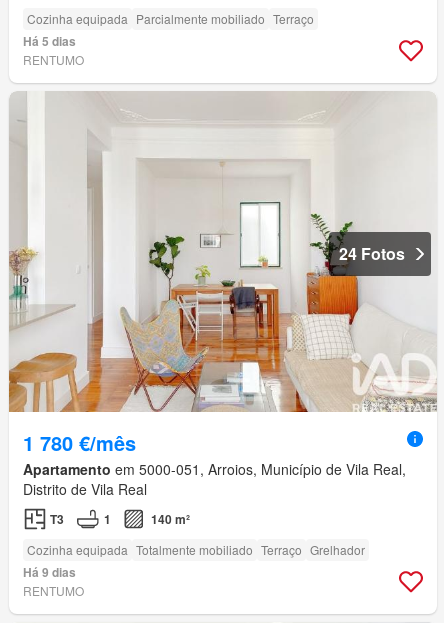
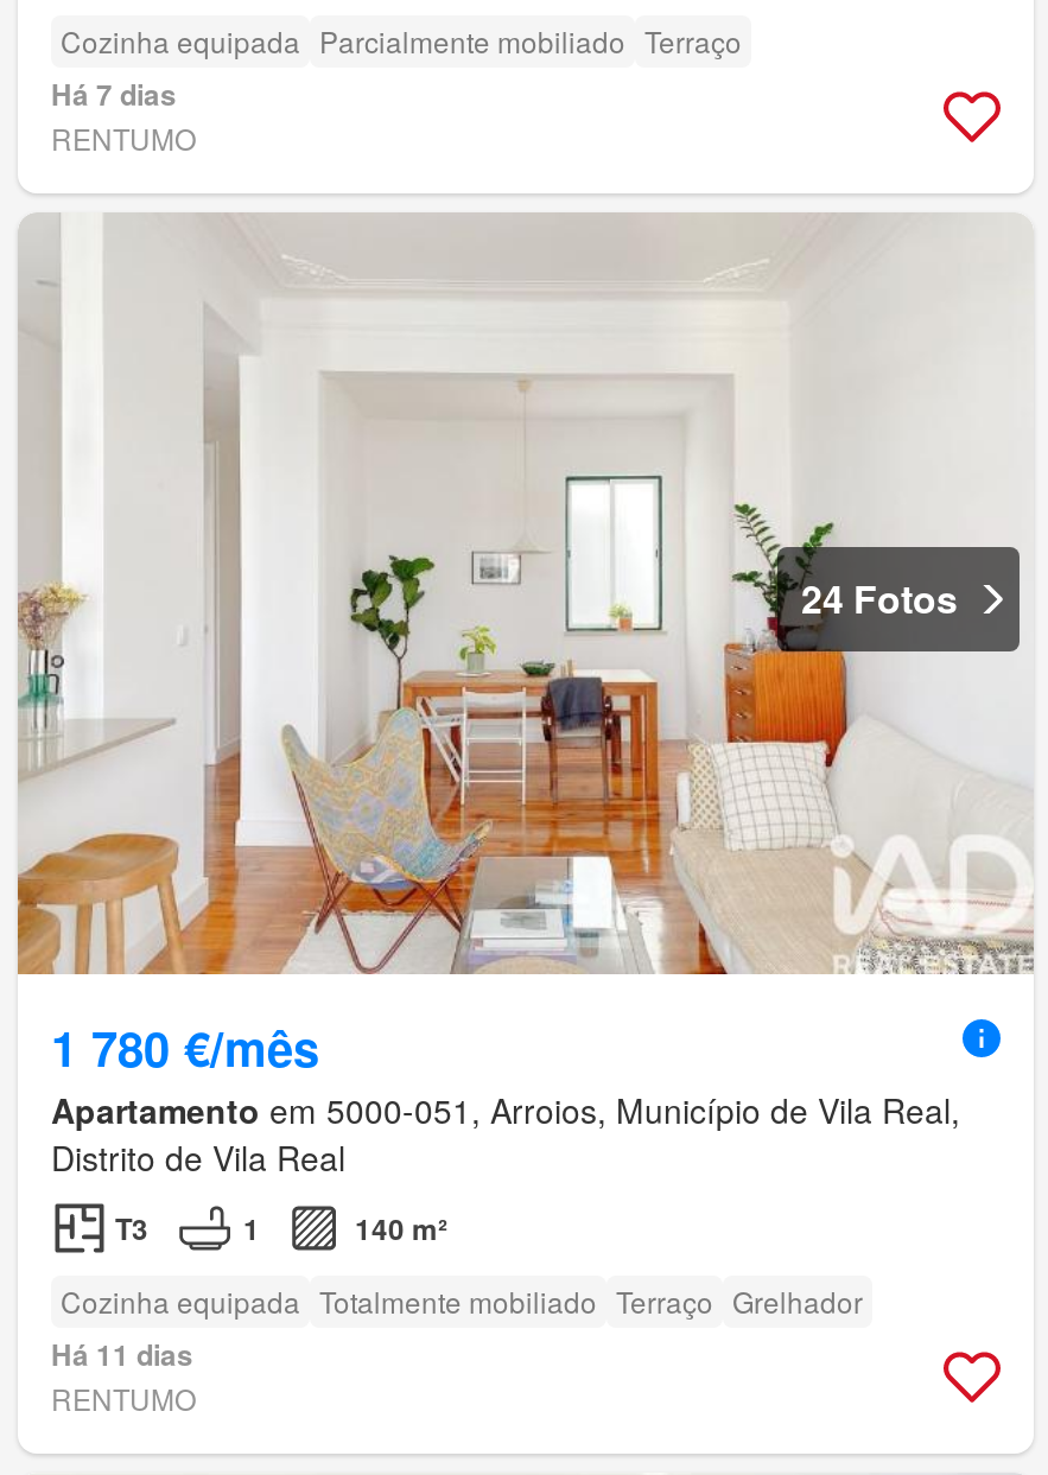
- Há 5 dias
+ Há 7 dias

- Há 9 dias
+ Há 11 dias
